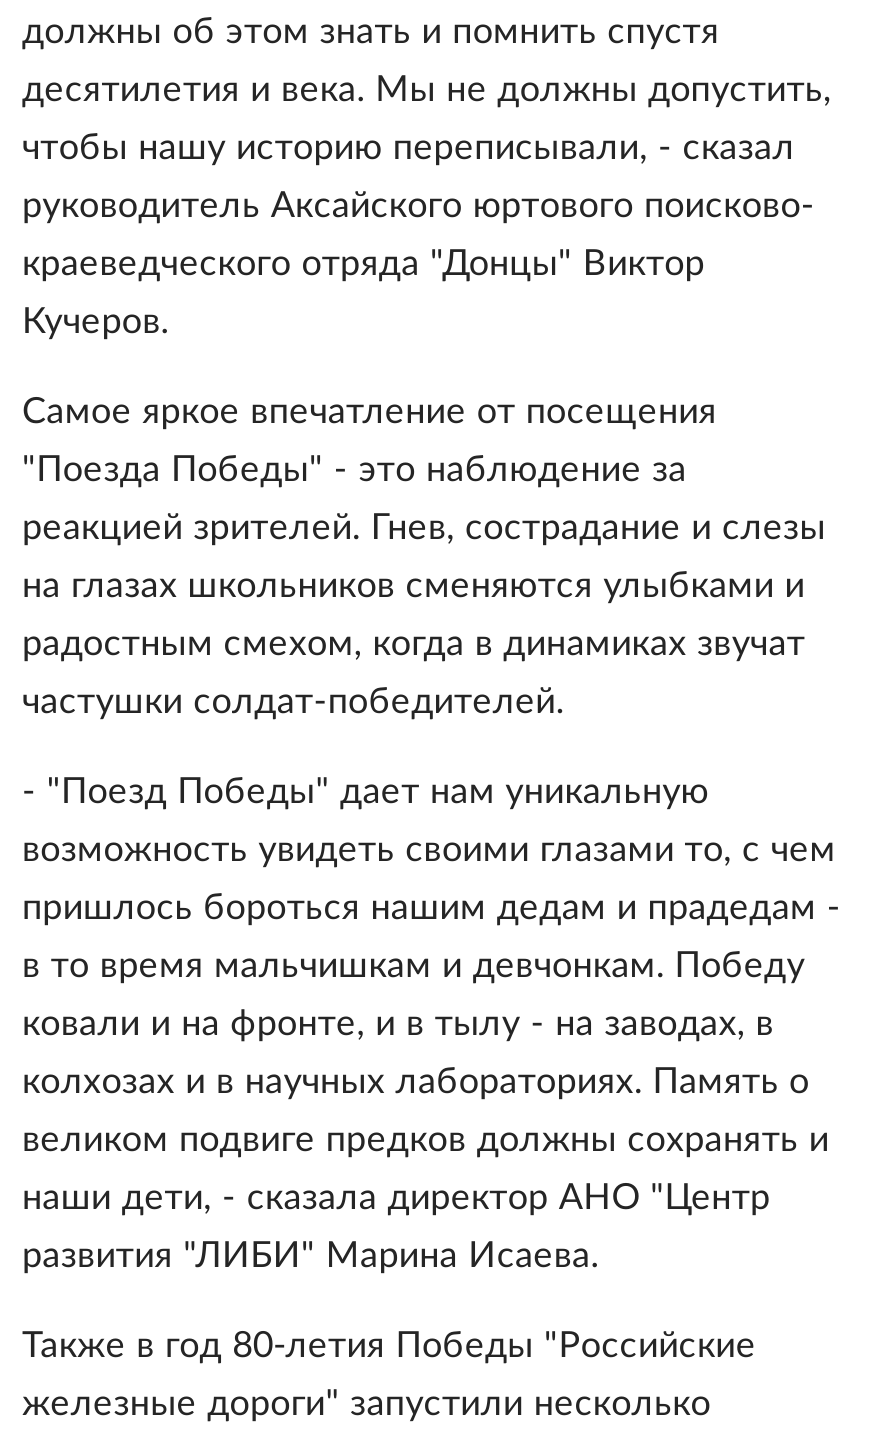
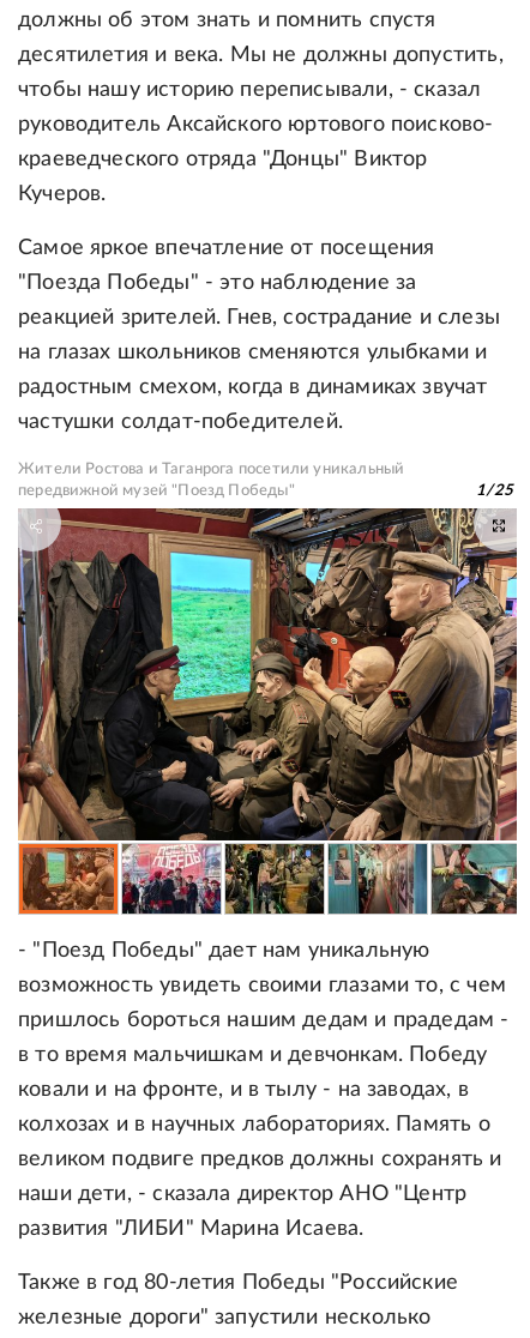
+ [image]

+ Жители Ростова и Таганрога посетили уникальный
+ передвижной музей "Поезд Победы"
+ 1/25
